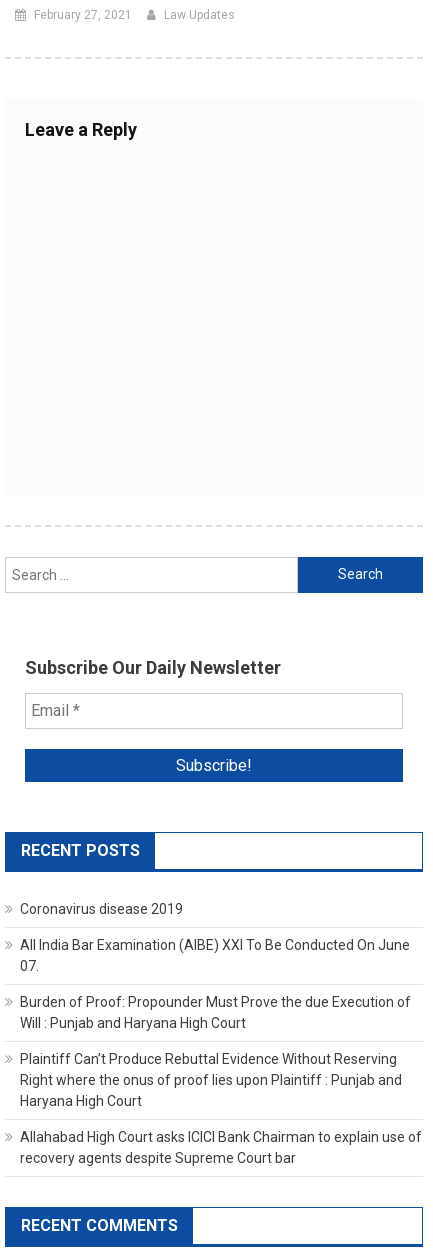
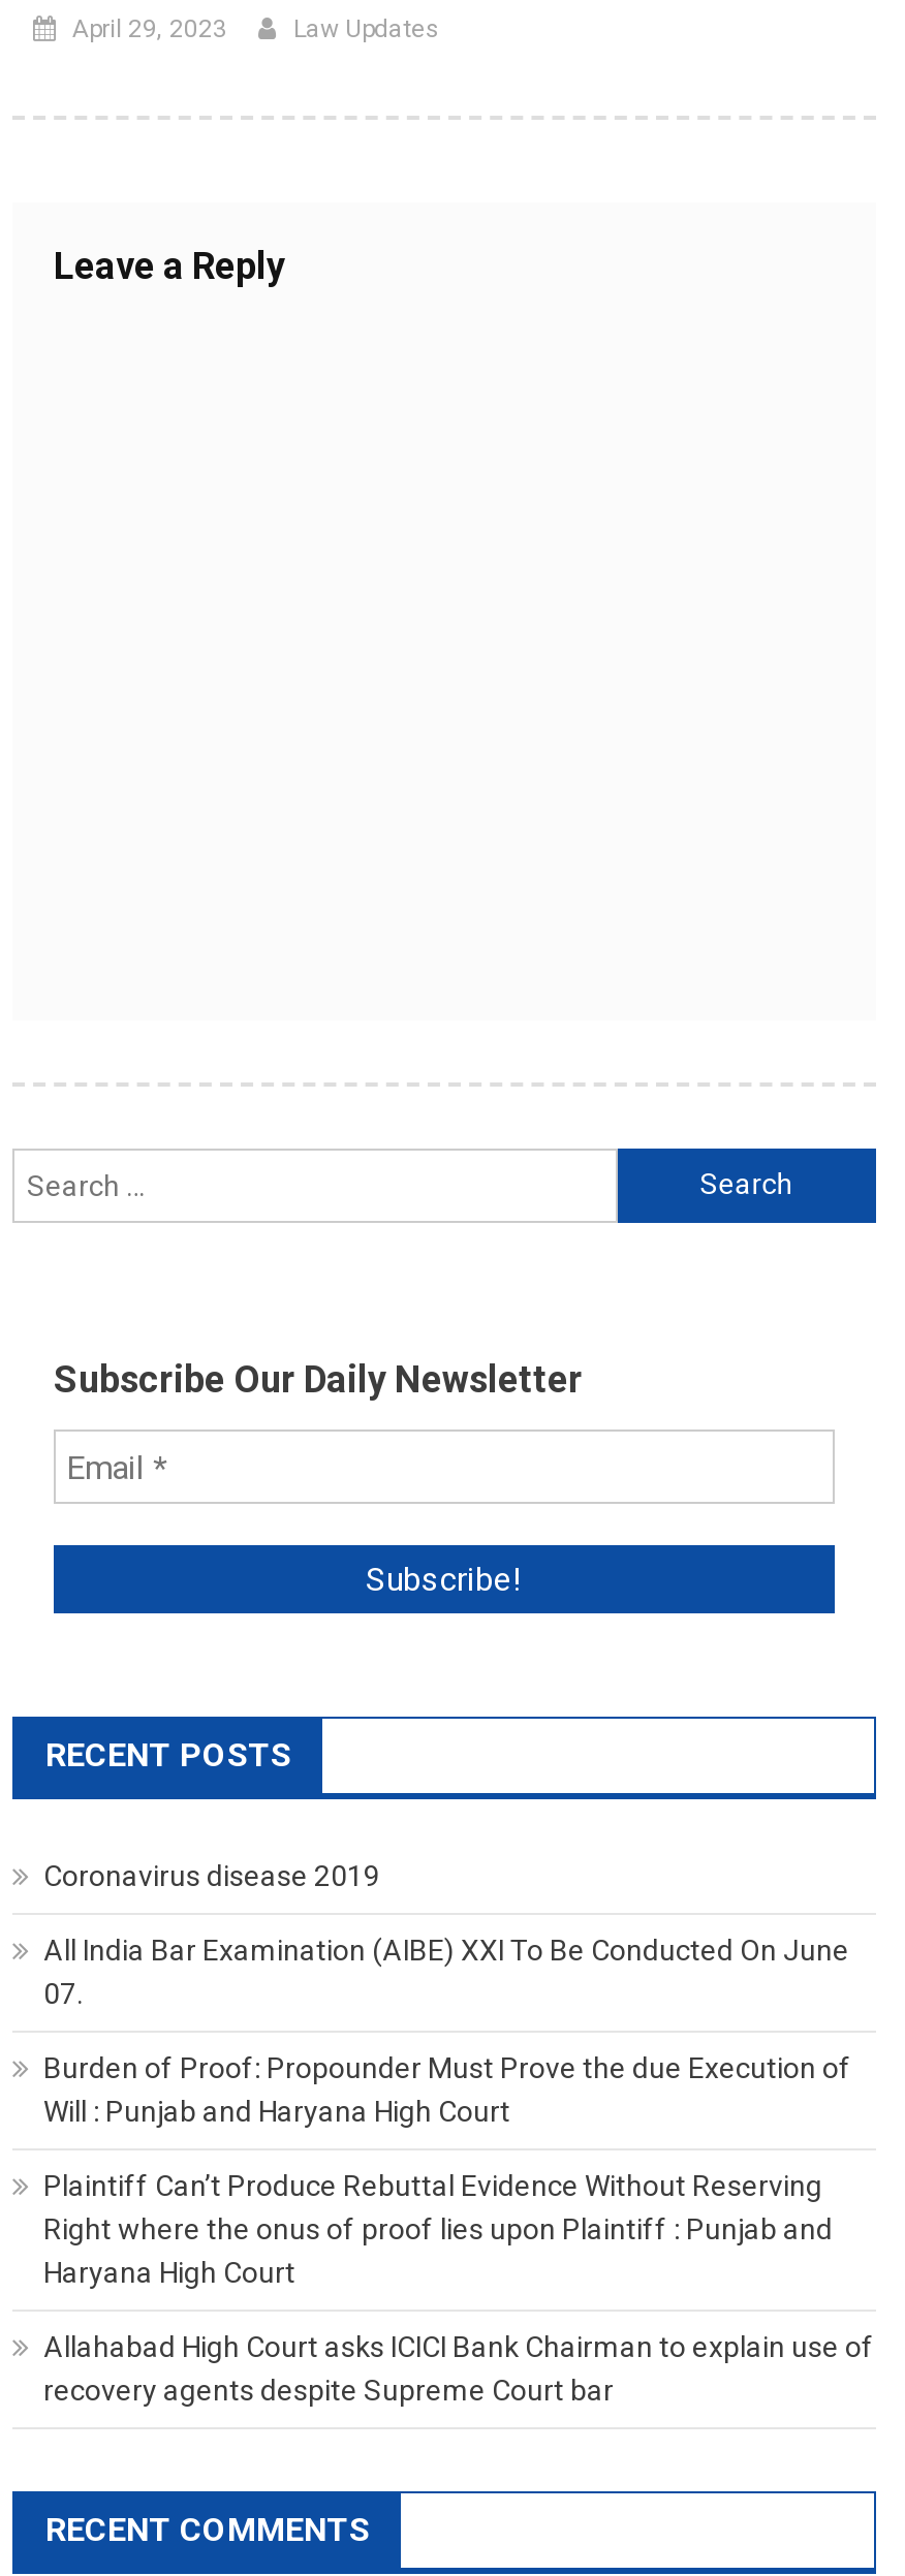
- February 27, 2021
+ April 29, 2023
